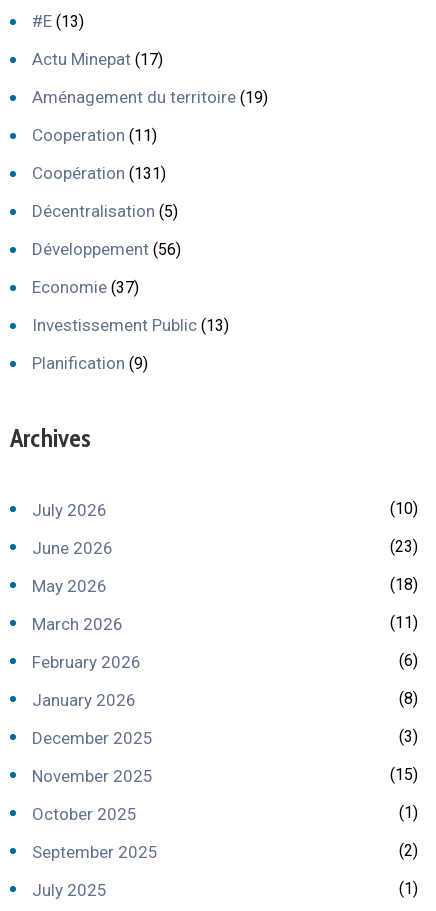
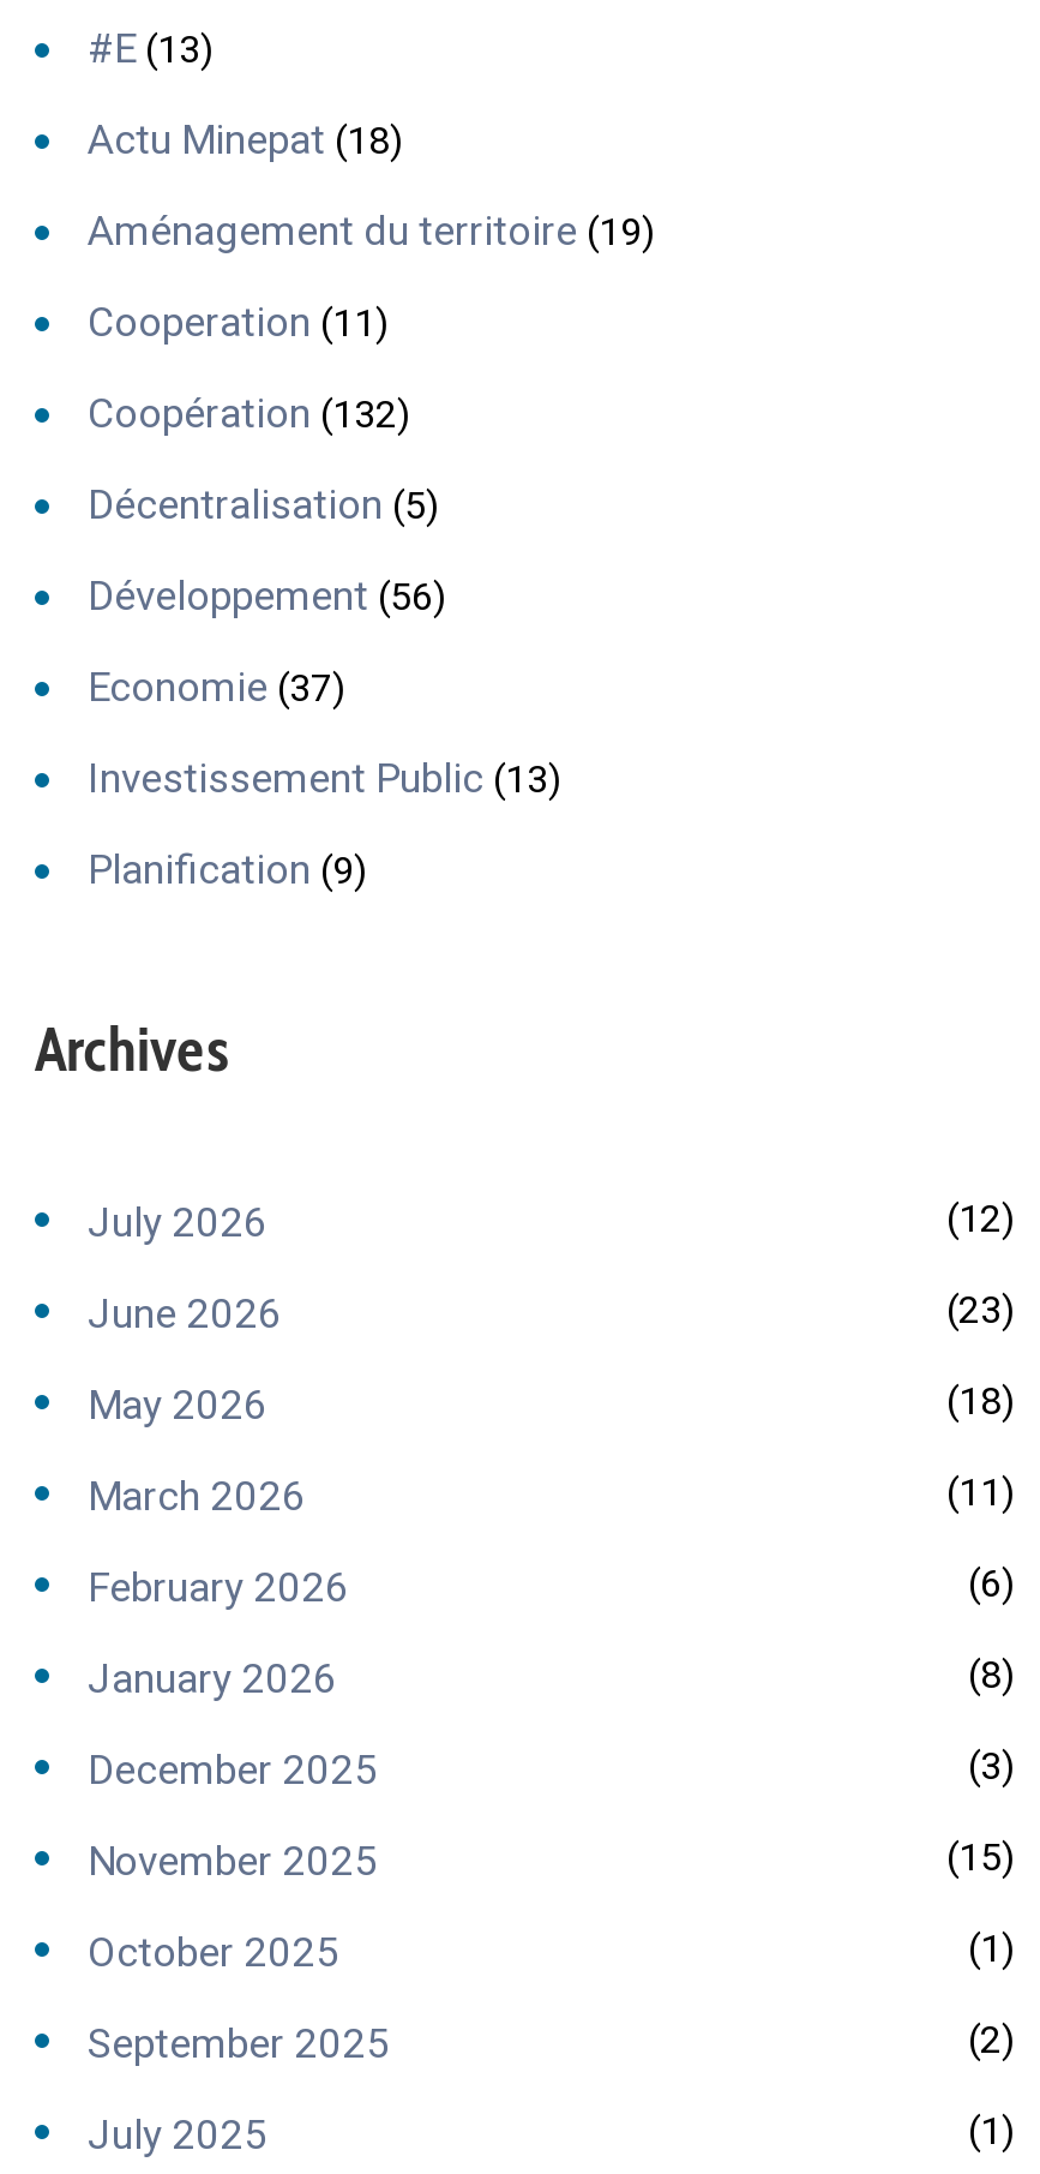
- Actu Minepat (17)
+ Actu Minepat (18)

- Coopération (131)
+ Coopération (132)

- (10)
+ (12)
